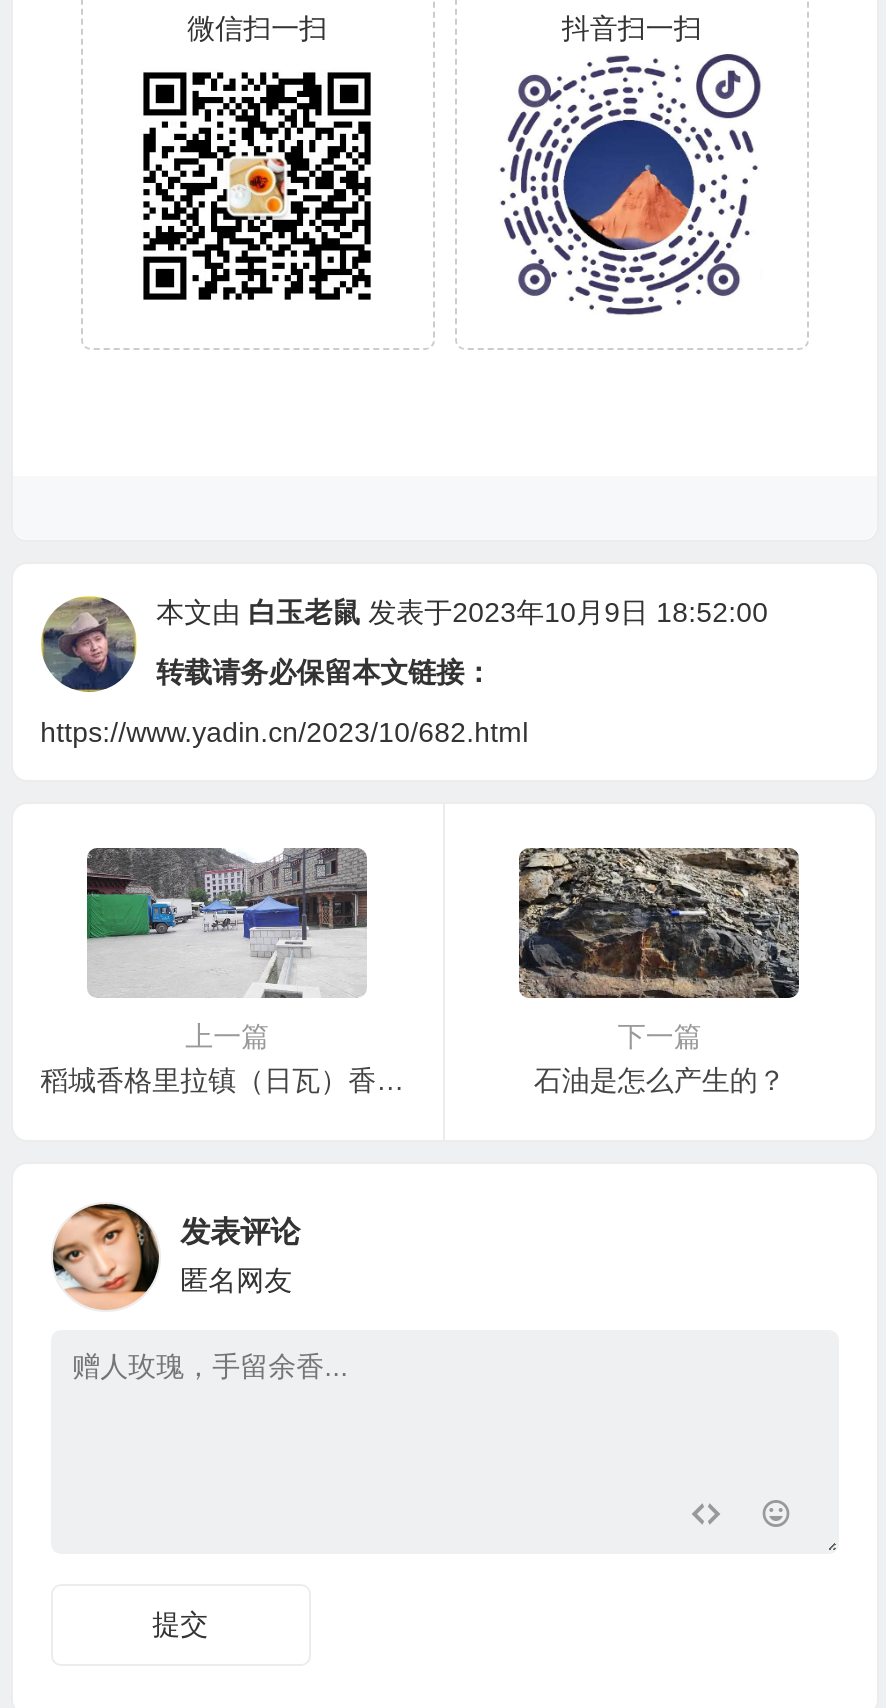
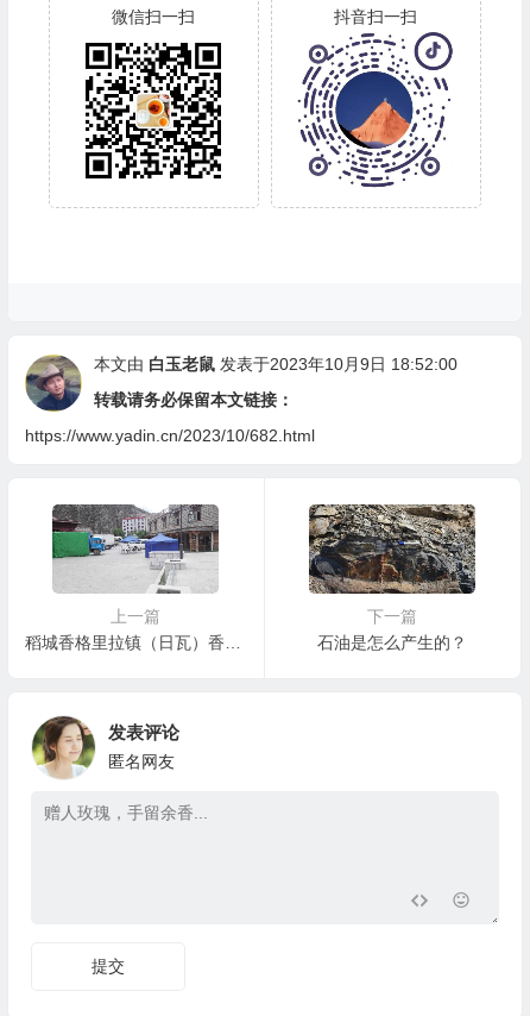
- [image]
+ [image]
